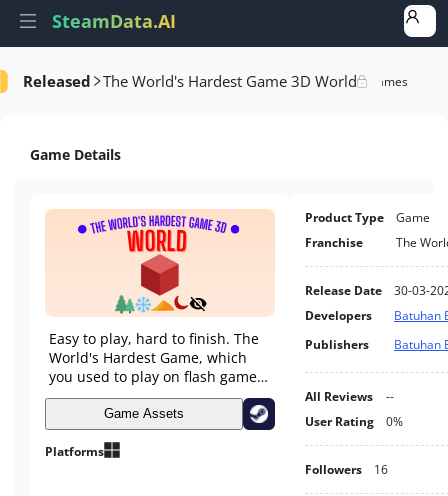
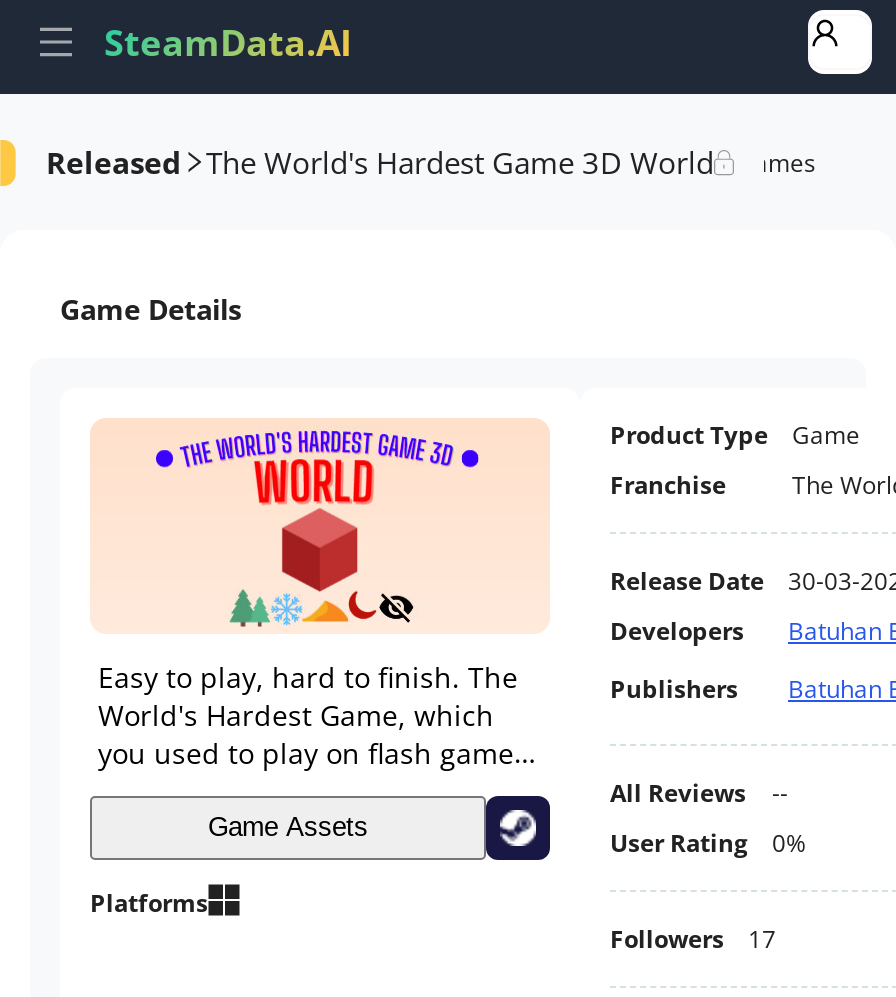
- Followers 16
+ Followers 17
